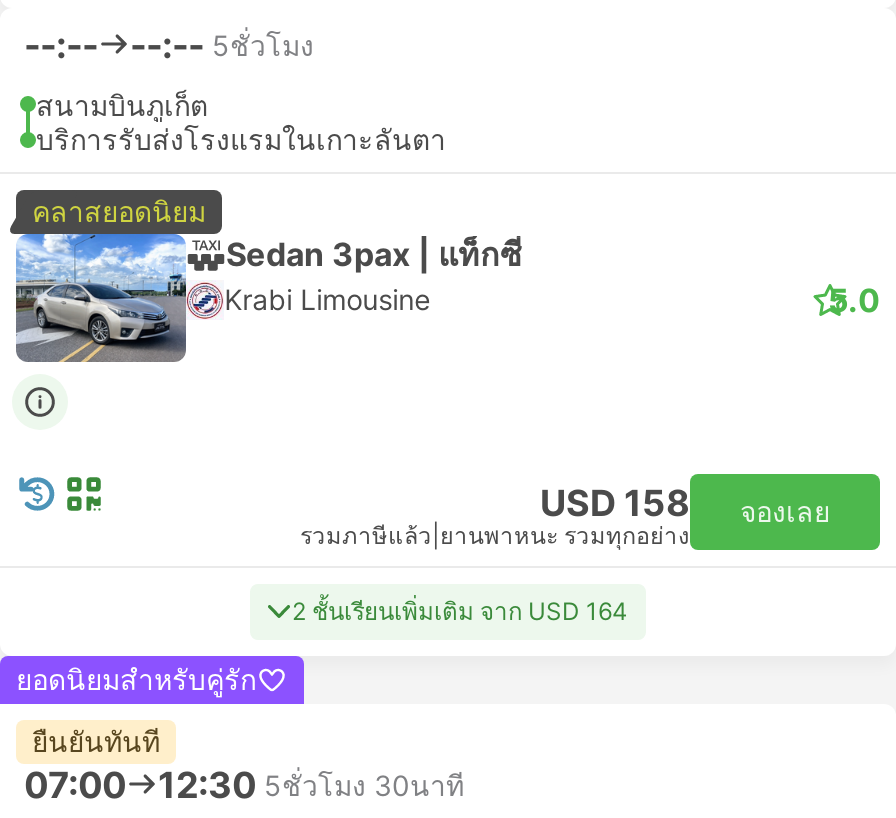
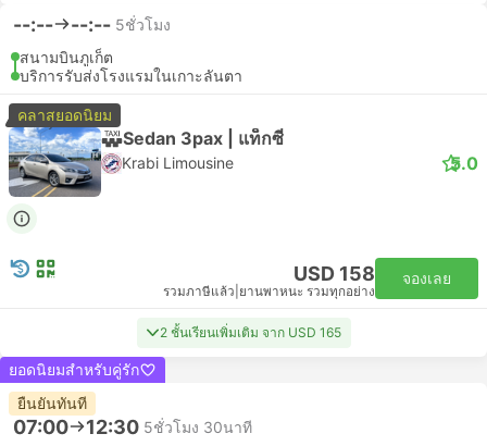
- 2 ชั้นเรียนเพิ่มเติม จาก USD 164
+ 2 ชั้นเรียนเพิ่มเติม จาก USD 165
